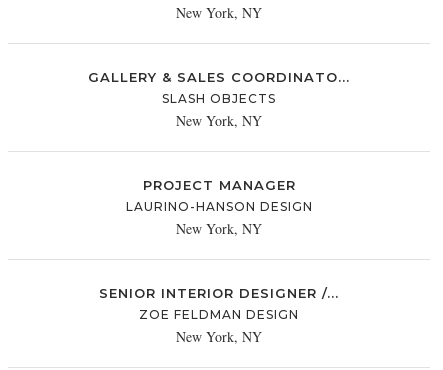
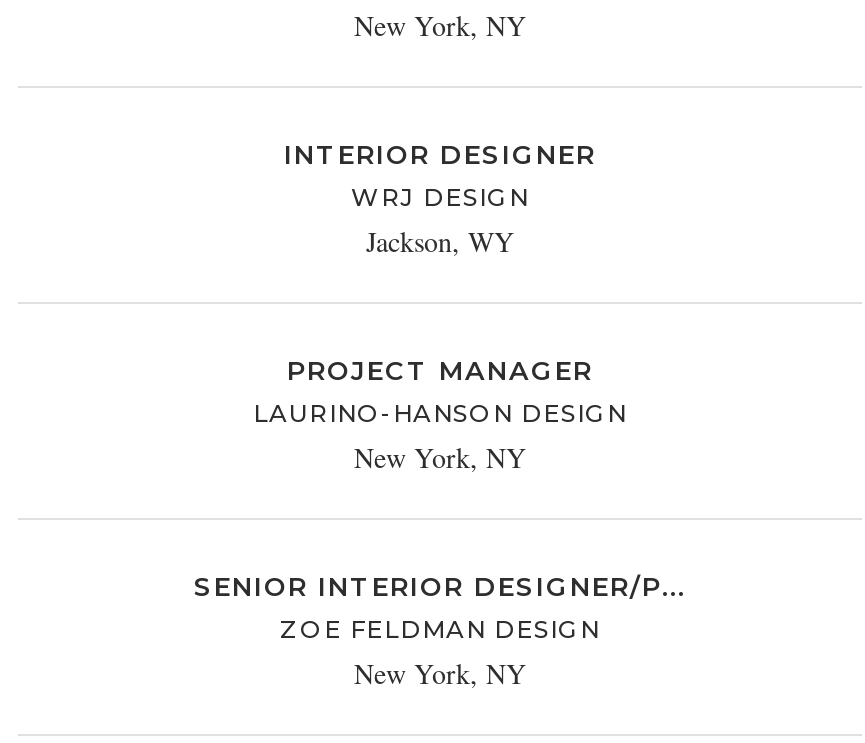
- GALLERY & SALES COORDINATO...
- SLASH OBJECTS
- New York, NY
+ INTERIOR DESIGNER
+ WRJ DESIGN
+ Jackson, WY

- SENIOR INTERIOR DESIGNER /...
+ SENIOR INTERIOR DESIGNER/P...
